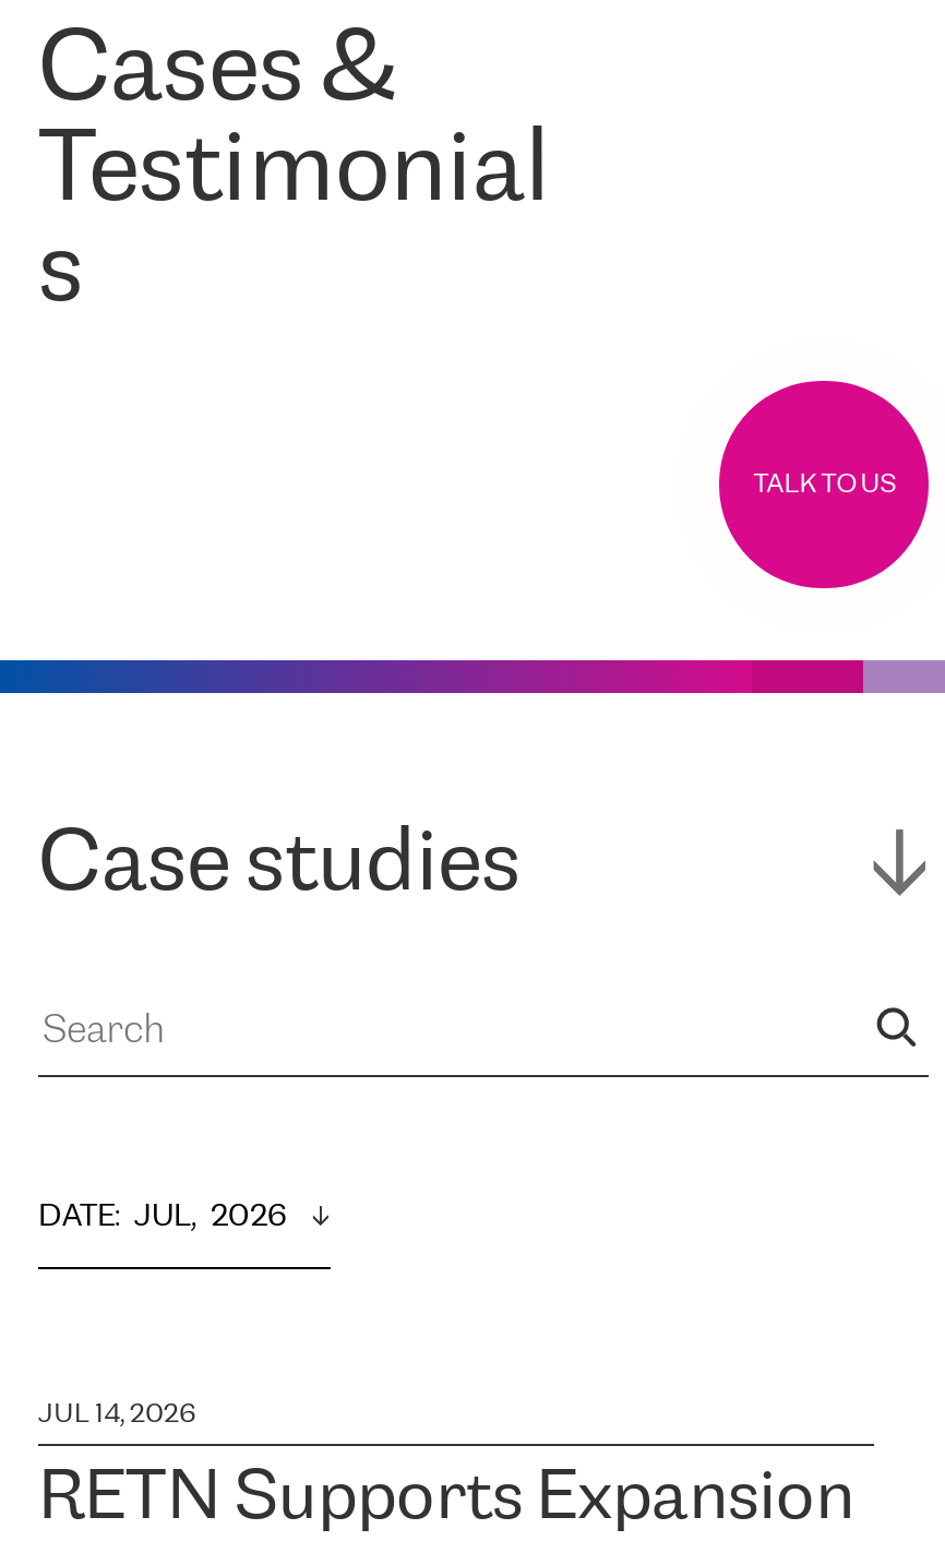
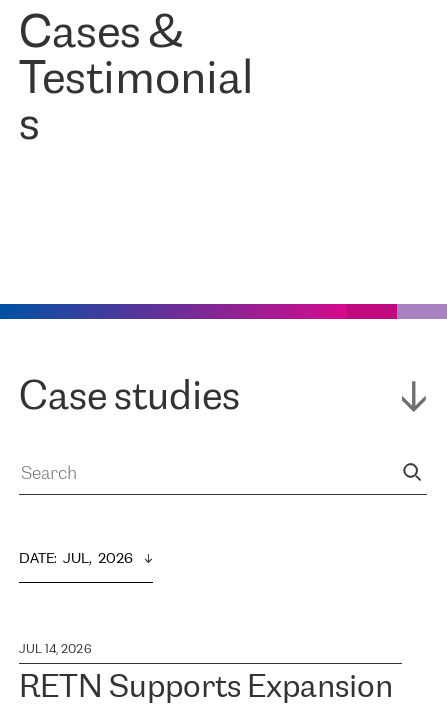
- [image]
- TALK TO US
